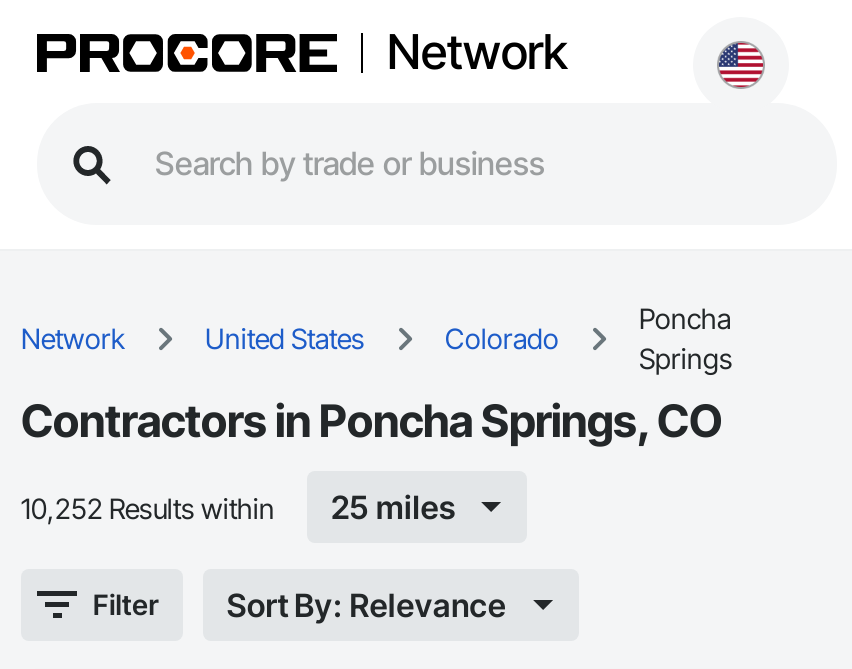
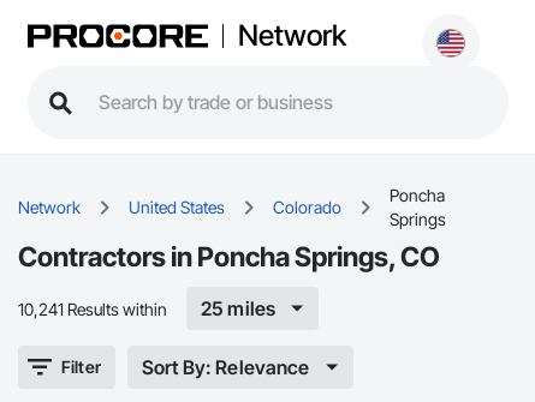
- 10,252 Results within
+ 10,241 Results within
